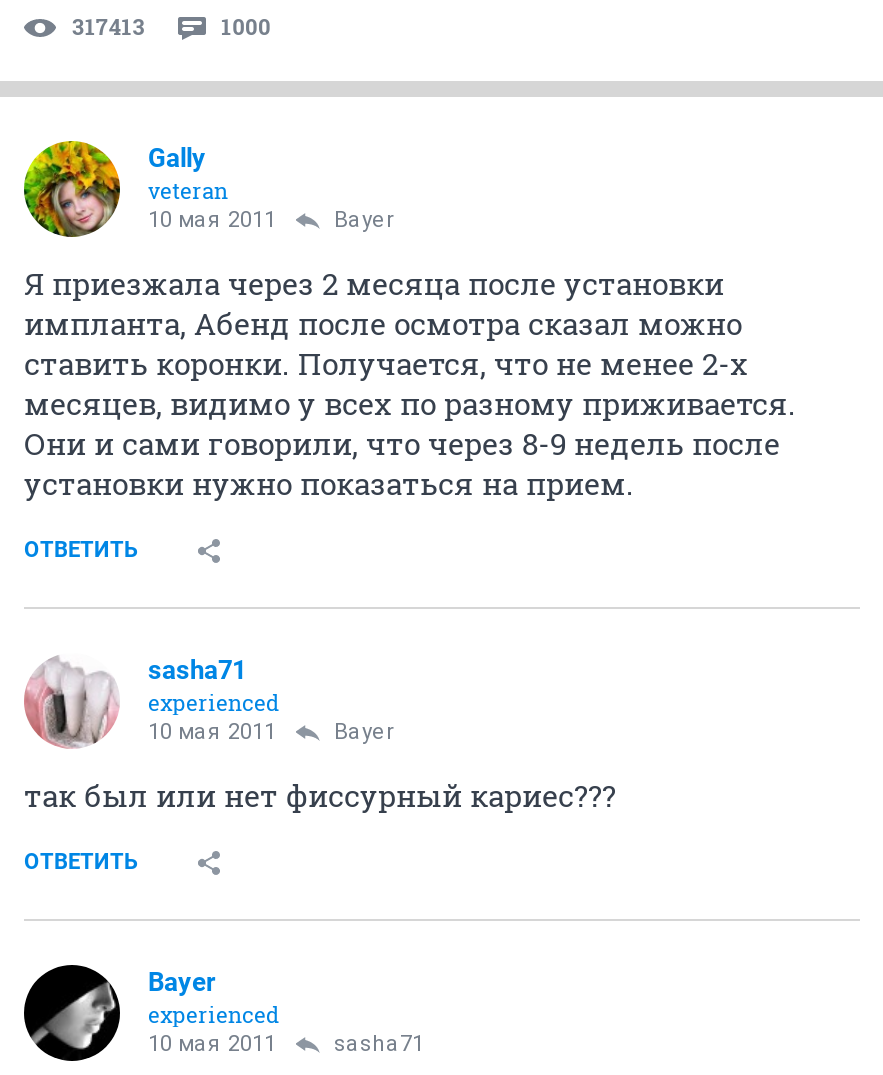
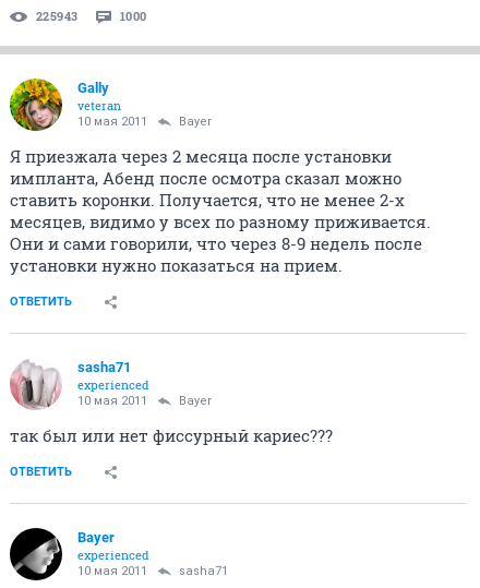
- 317413
+ 225943
